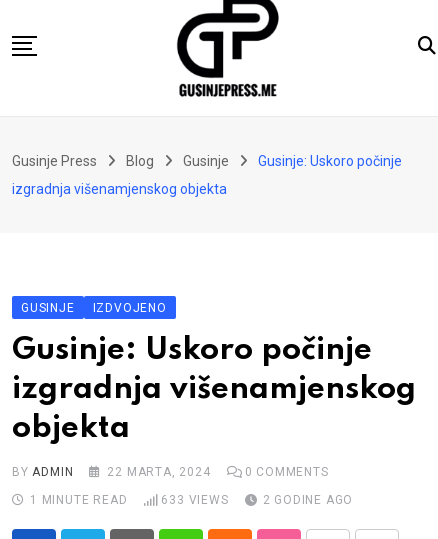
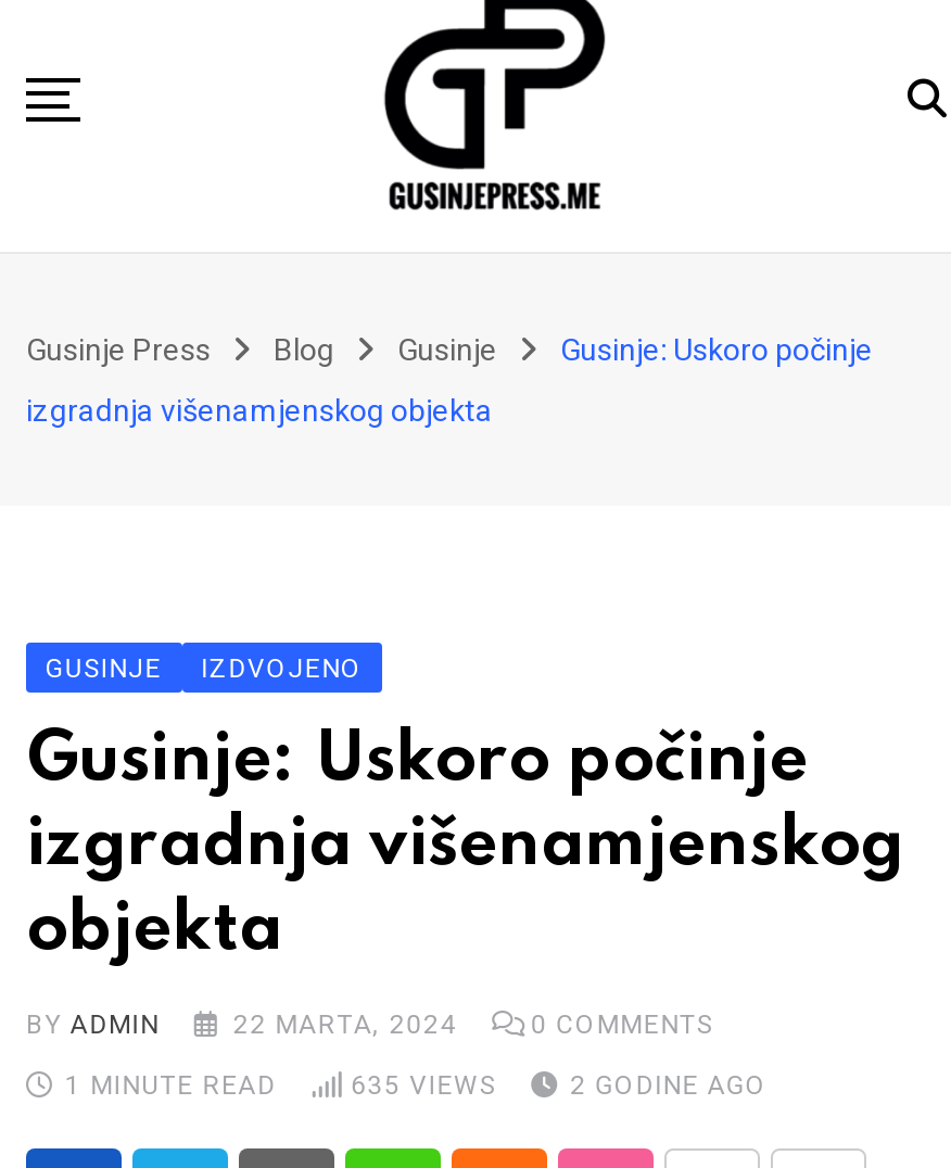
- 633 VIEWS
+ 635 VIEWS
